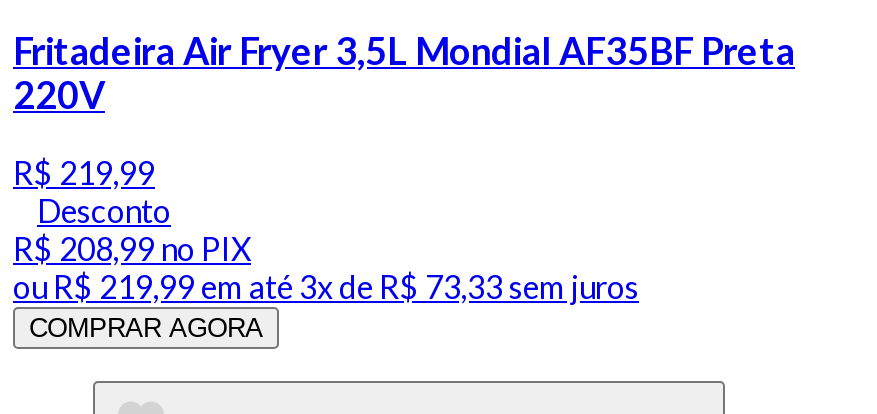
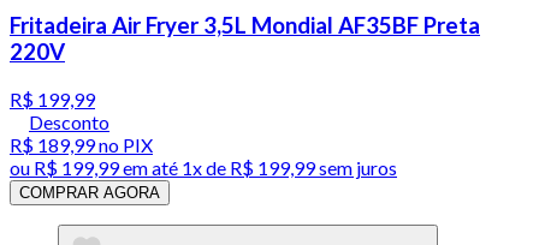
- R$ 219,99
+ R$ 199,99

- R$ 208,99 no PIX
+ R$ 189,99 no PIX

- ou R$ 219,99 em até 3x de R$ 73,33 sem juros
+ ou R$ 199,99 em até 1x de R$ 199,99 sem juros
